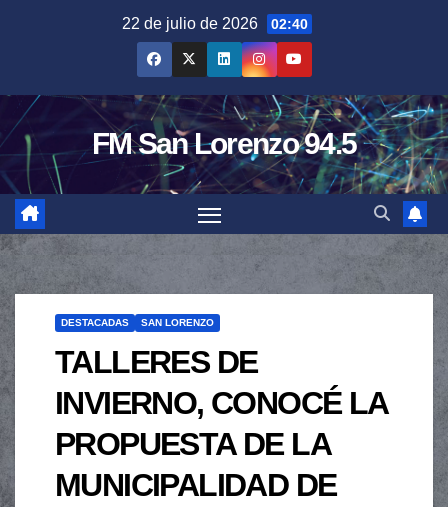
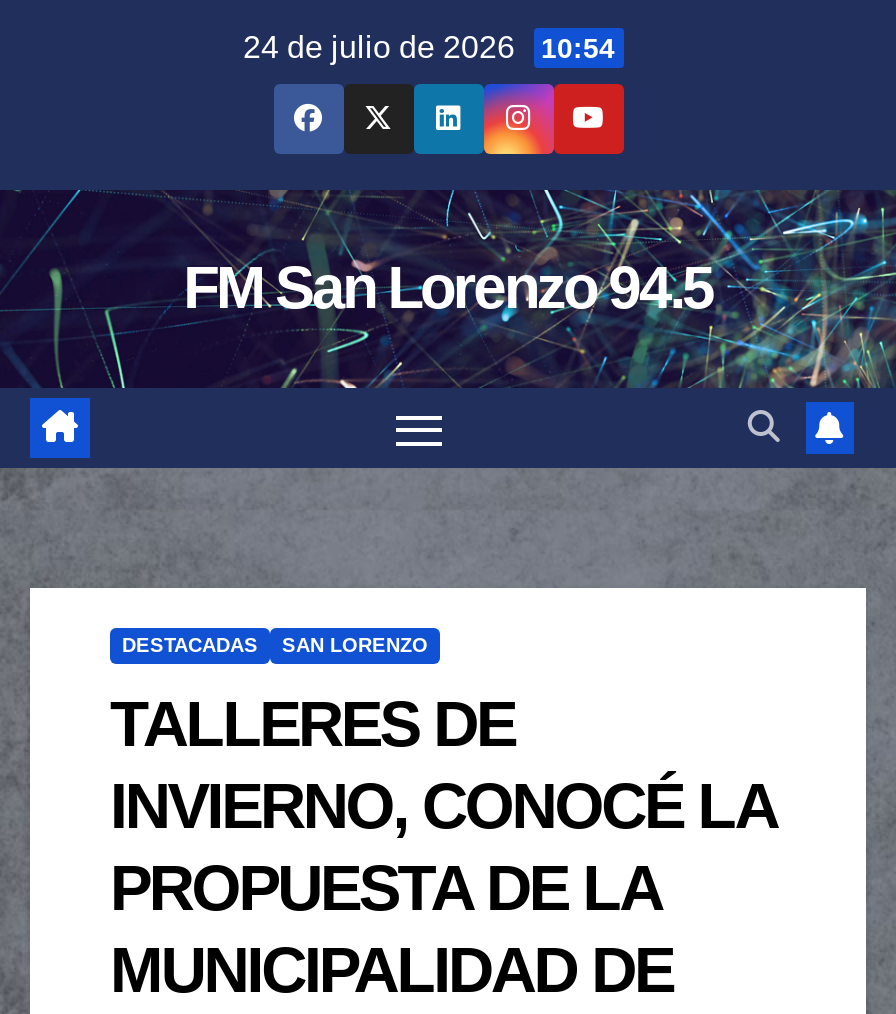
- 22 de julio de 2026 02:40
+ 24 de julio de 2026 10:54
